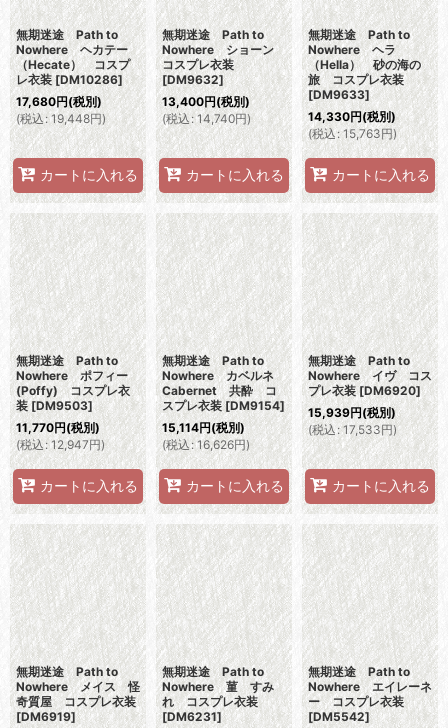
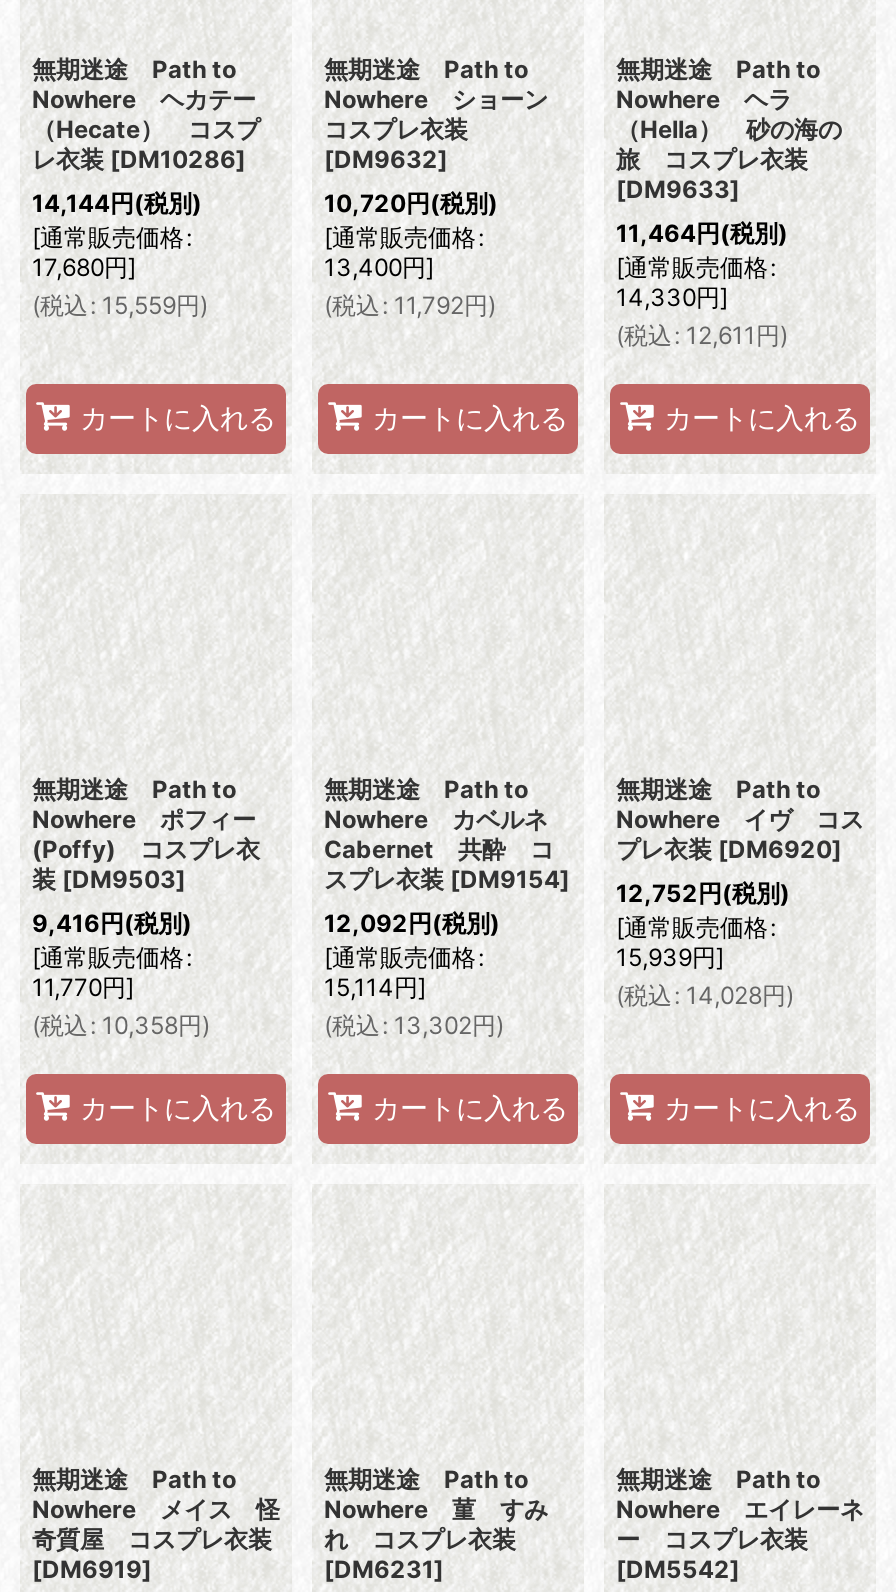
- 17,680円(税別)
- (税込: 19,448円)
+ 14,144円(税別)
+ [通常販売価格:
+ 17,680円]
+ (税込: 15,559円)

- 13,400円(税別)
- (税込: 14,740円)
+ 10,720円(税別)
+ [通常販売価格:
+ 13,400円]
+ (税込: 11,792円)

- 14,330円(税別)
- (税込: 15,763円)
+ 11,464円(税別)
+ [通常販売価格:
+ 14,330円]
+ (税込: 12,611円)

- 15,939円(税別)
- (税込: 17,533円)
+ 12,752円(税別)
+ [通常販売価格:
+ 15,939円]
+ (税込: 14,028円)

- 11,770円(税別)
- (税込: 12,947円)
+ 9,416円(税別)
+ [通常販売価格:
+ 11,770円]
+ (税込: 10,358円)

- 15,114円(税別)
- (税込: 16,626円)
+ 12,092円(税別)
+ [通常販売価格:
+ 15,114円]
+ (税込: 13,302円)
